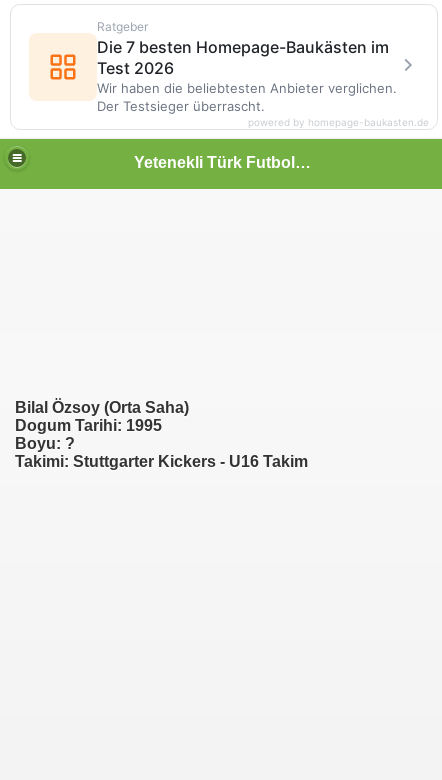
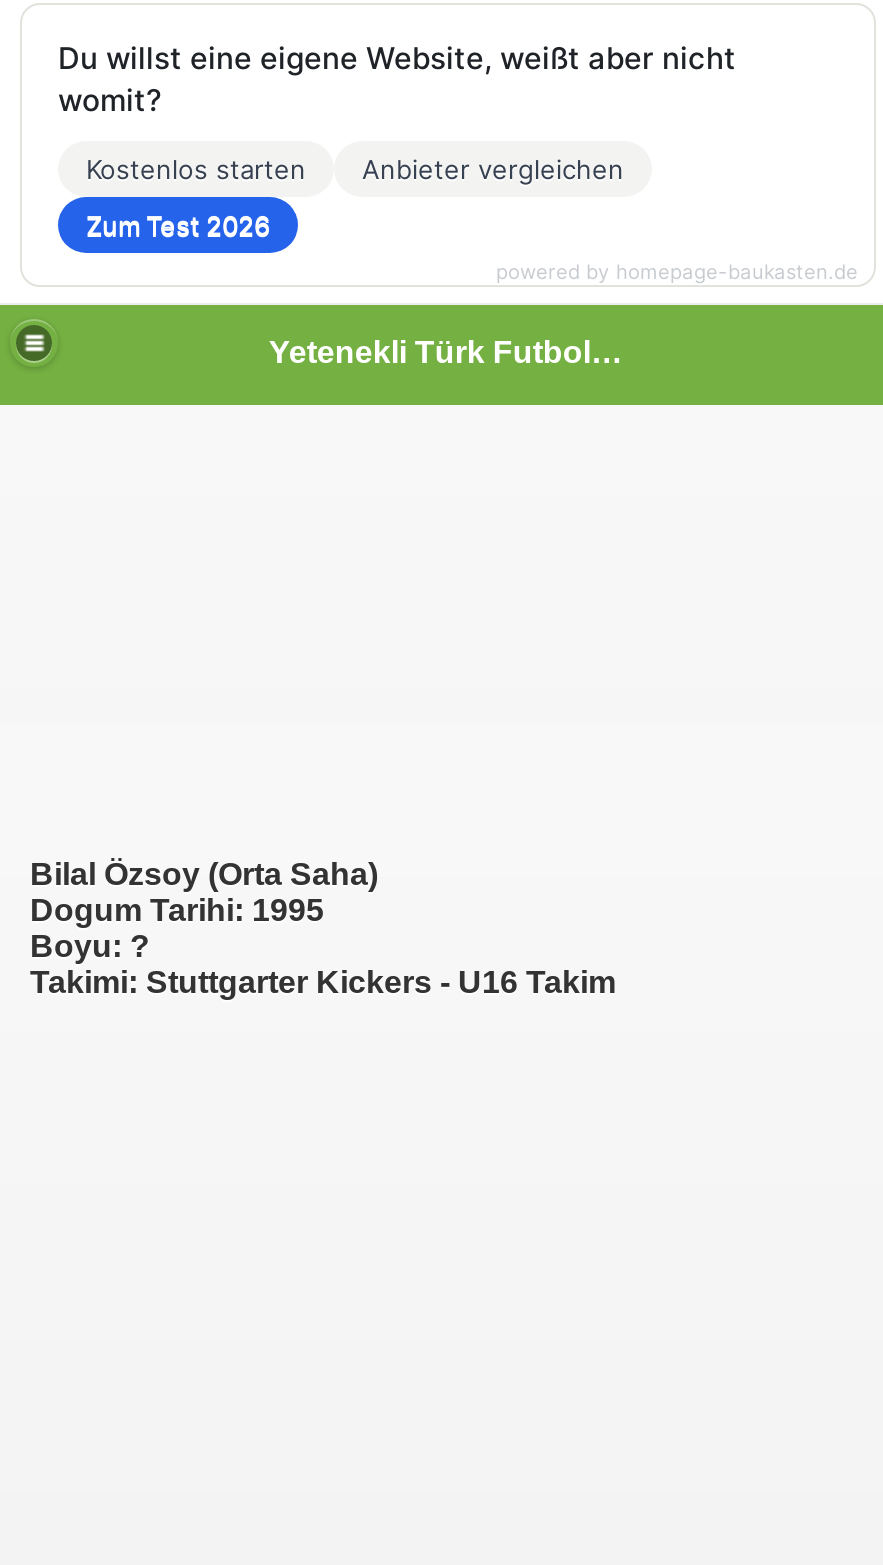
- Ratgeber
- Die 7 besten Homepage-Baukästen im
- Test 2026
- Wir haben die beliebtesten Anbieter verglichen.
- Der Testsieger überrascht.
+ Du willst eine eigene Website, weißt aber nicht
+ womit?
+ Kostenlos starten
+ Anbieter vergleichen
+ Zum Test 2026

moved down: Bilal Özsoy (Orta Saha) | Dogum Tarihi: 1995 | Boyu: ? | Takimi: Stuttgarter Kickers - U16 Takim
